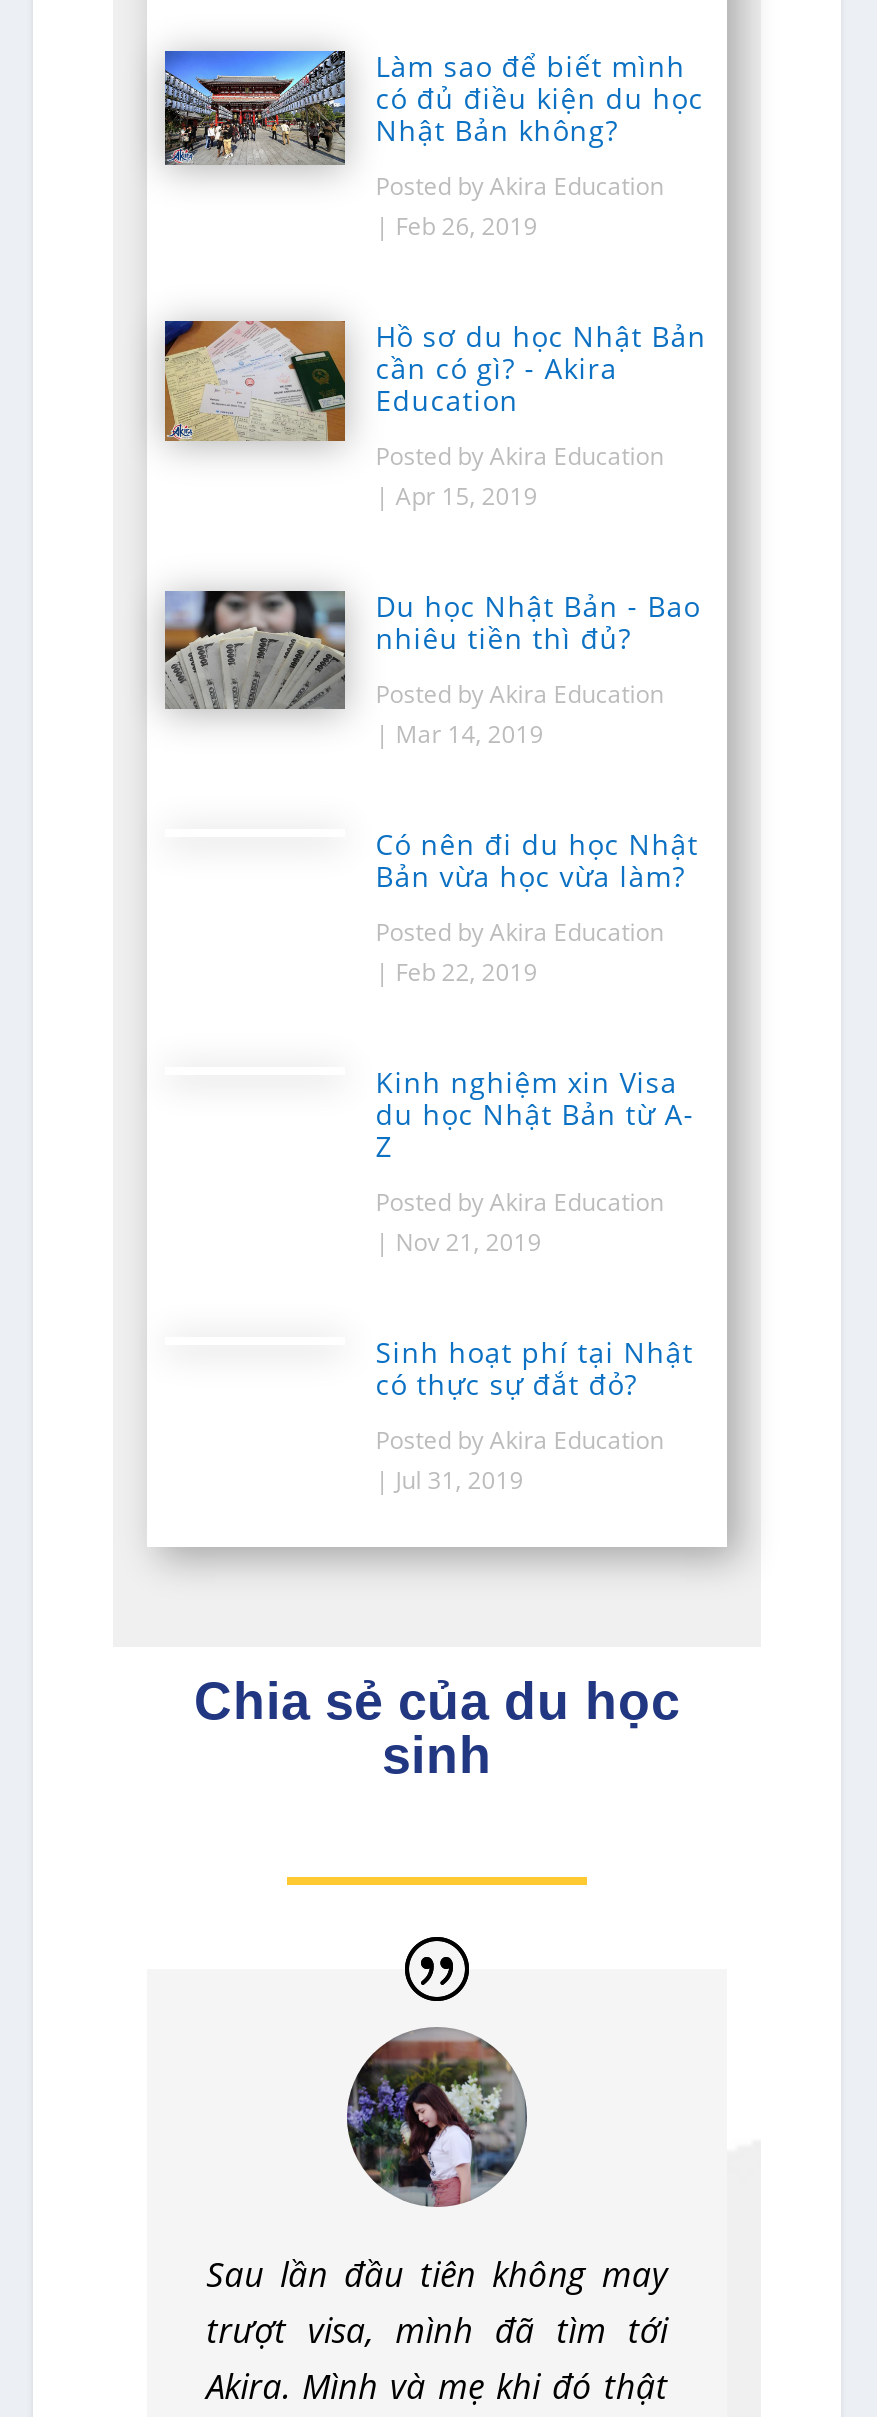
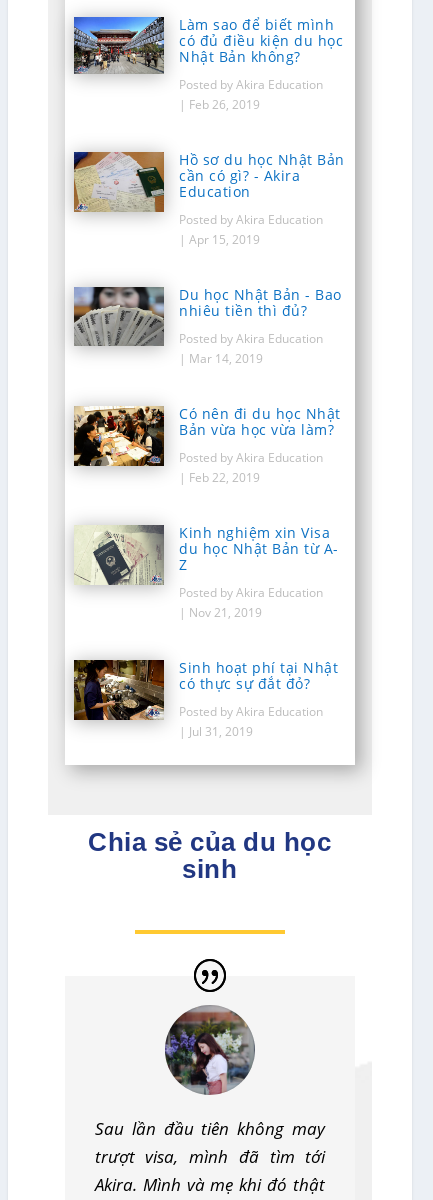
+ [image]

+ [image]

+ [image]
